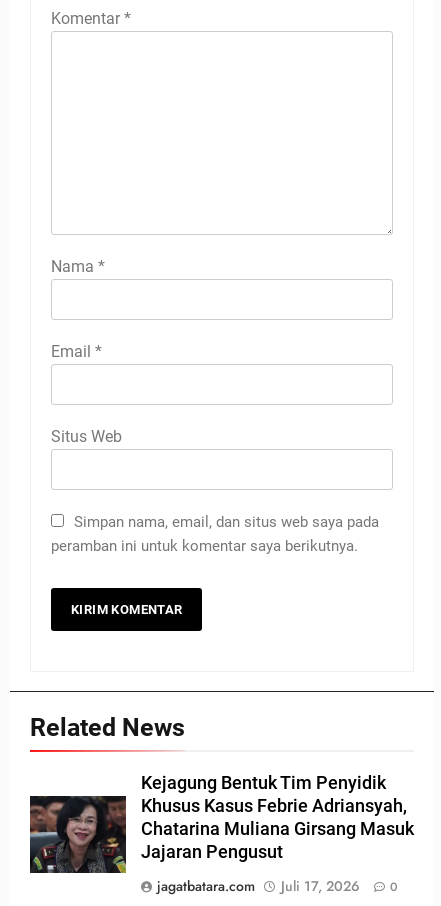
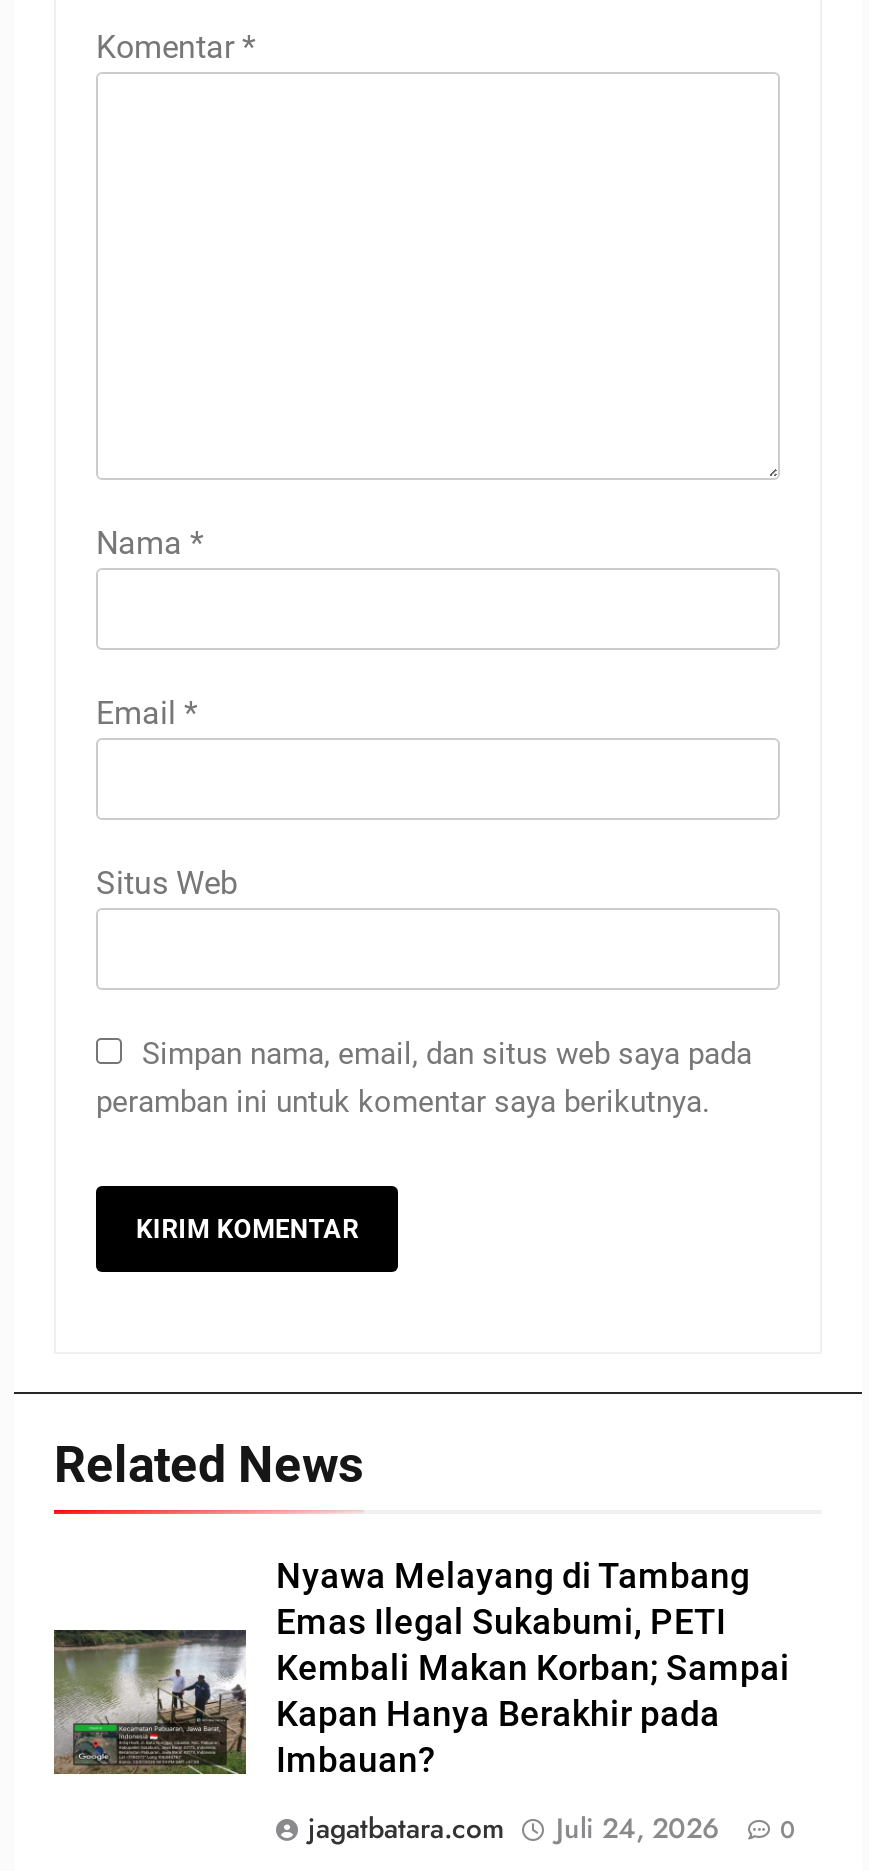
- [image]
- Kejagung Bentuk Tim Penyidik
- Khusus Kasus Febrie Adriansyah,
- Chatarina Muliana Girsang Masuk
- Jajaran Pengusut
+ [image]
+ Nyawa Melayang di Tambang
+ Emas Ilegal Sukabumi, PETI
+ Kembali Makan Korban; Sampai
+ Kapan Hanya Berakhir pada
+ Imbauan?

- jagatbatara.com Juli 17, 2026 0
+ jagatbatara.com Juli 24, 2026 0
